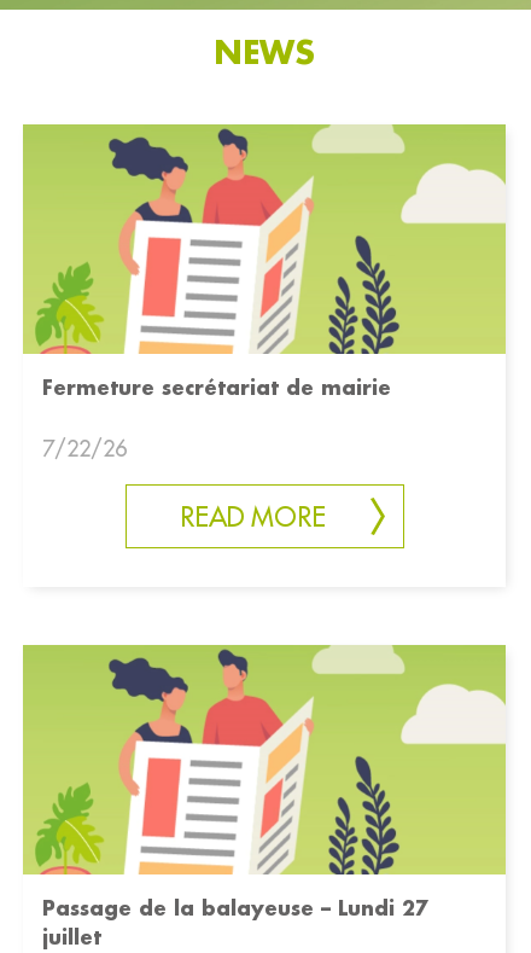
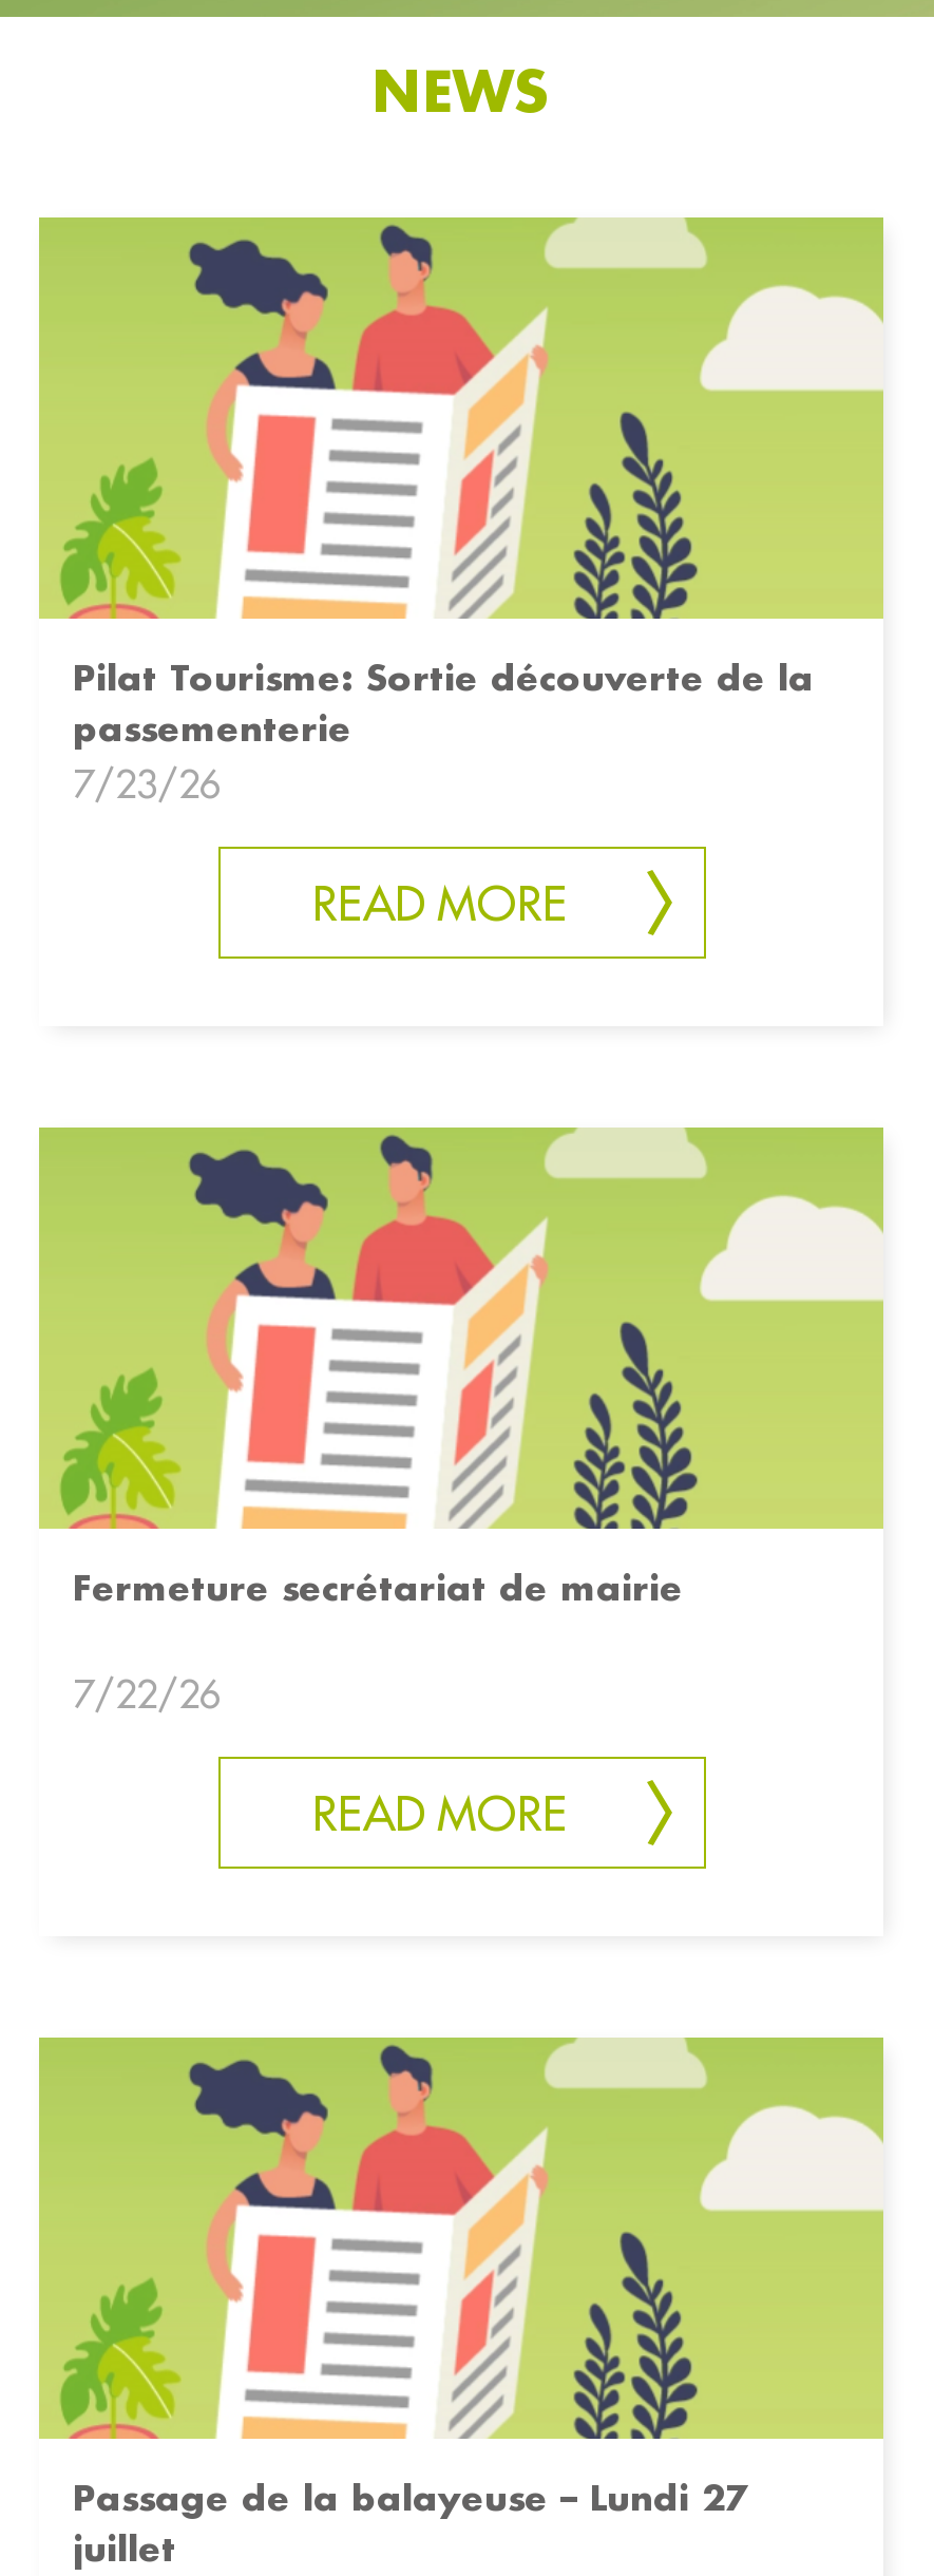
+ Pilat Tourisme: Sortie découverte de la
+ passementerie
+ 7/23/26
+ READ MORE
